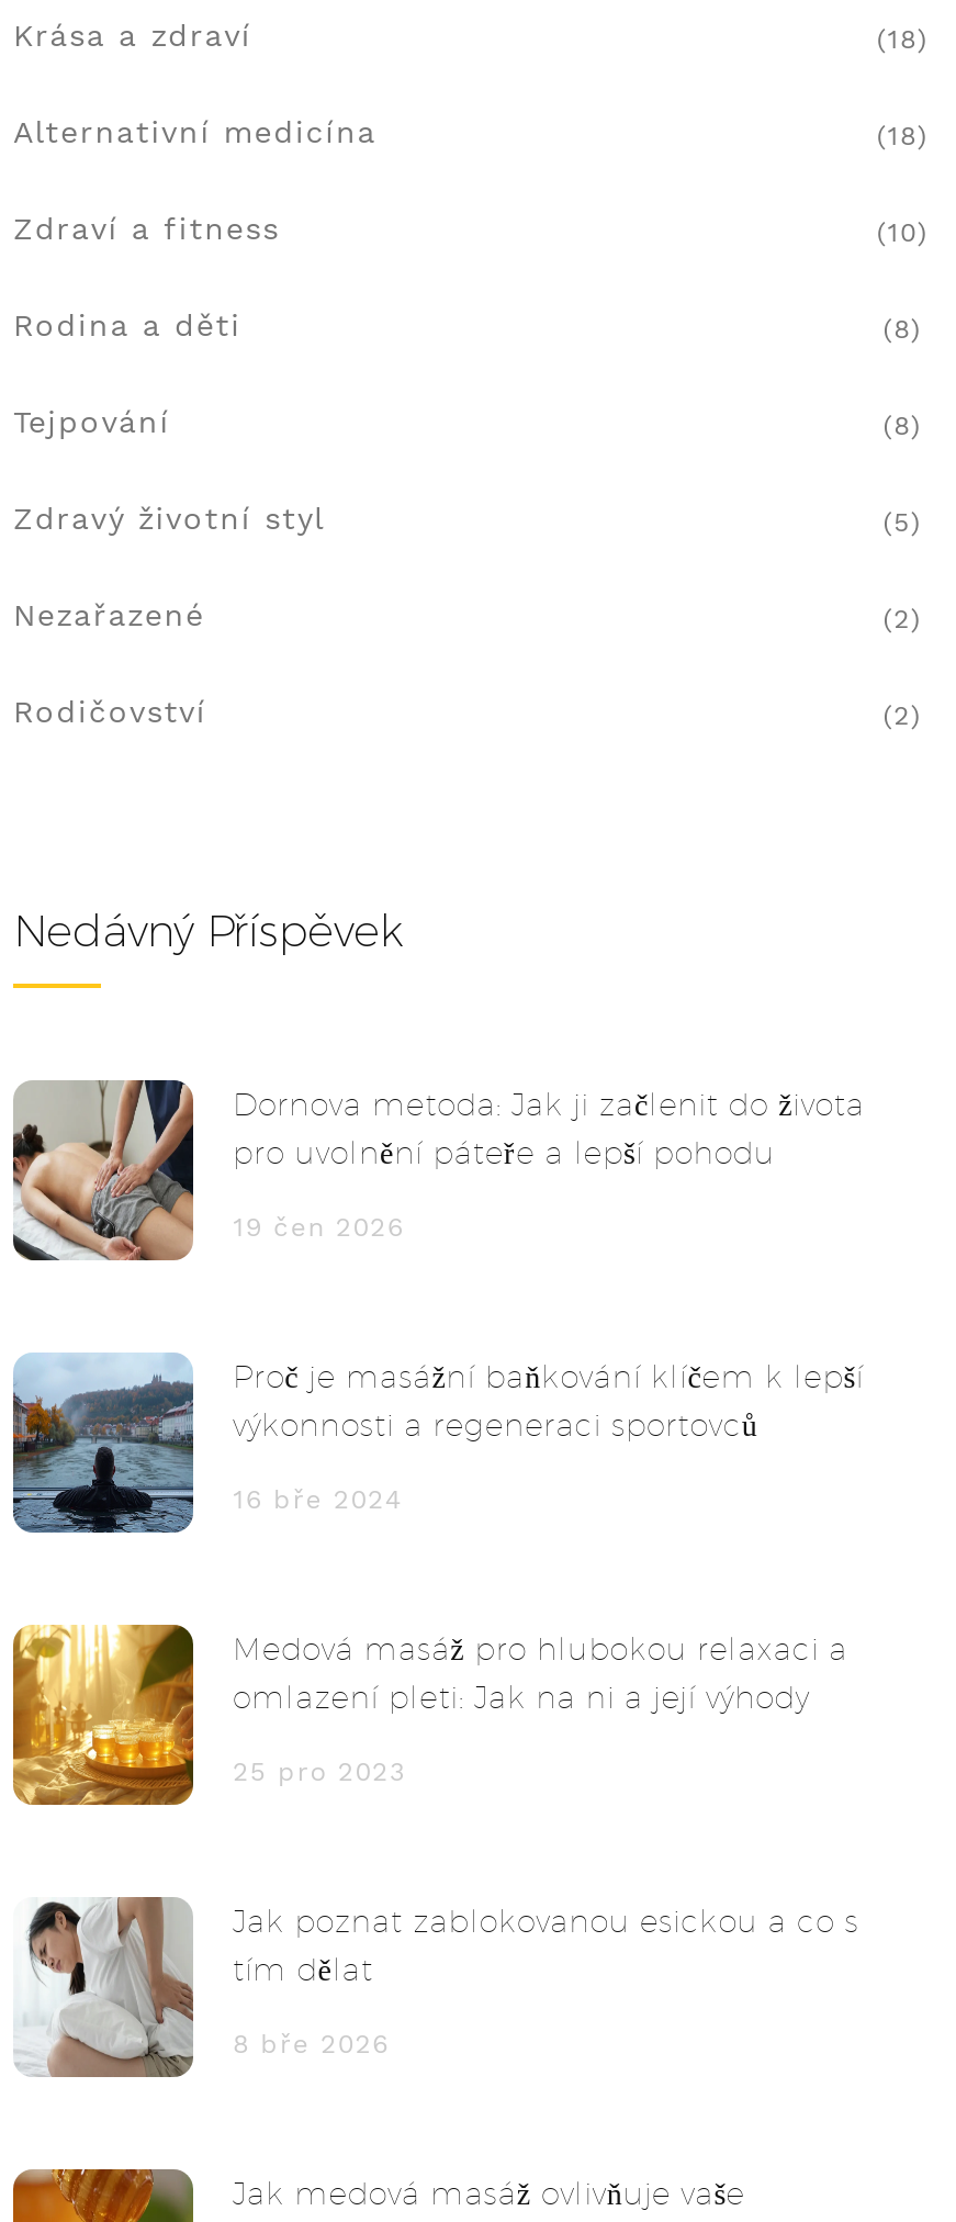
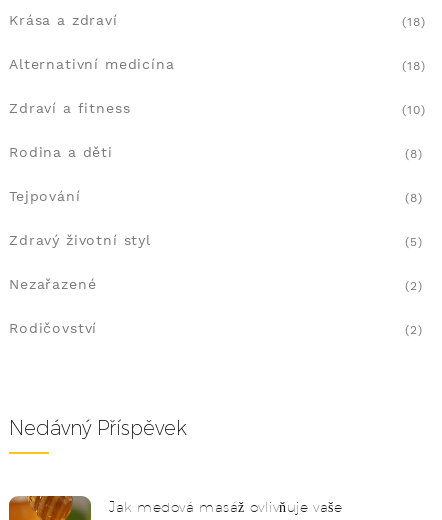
- [image]
- Dornova metoda: Jak ji začlenit do života
- pro uvolnění páteře a lepší pohodu
- 19 čen 2026

- [image]
- Proč je masážní baňkování klíčem k lepší
- výkonnosti a regeneraci sportovců
- 16 bře 2024

- [image]
- Medová masáž pro hlubokou relaxaci a
- omlazení pleti: Jak na ni a její výhody
- 25 pro 2023

- [image]
- Jak poznat zablokovanou esickou a co s
- tím dělat
- 8 bře 2026
